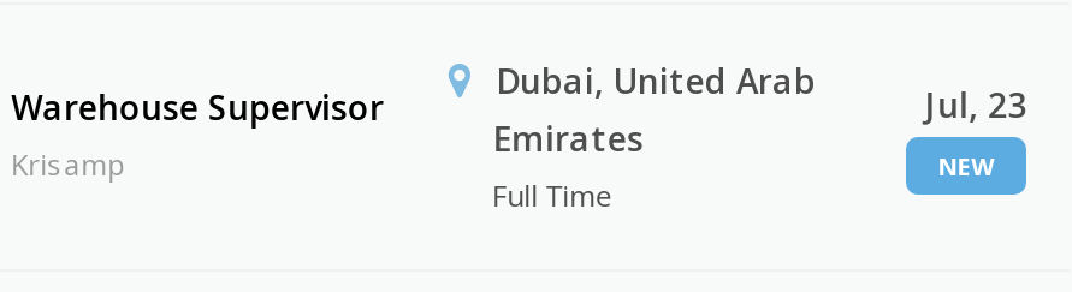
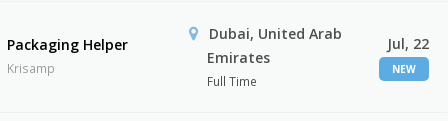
- Warehouse Supervisor
+ Packaging Helper

- Jul, 23
+ Jul, 22
